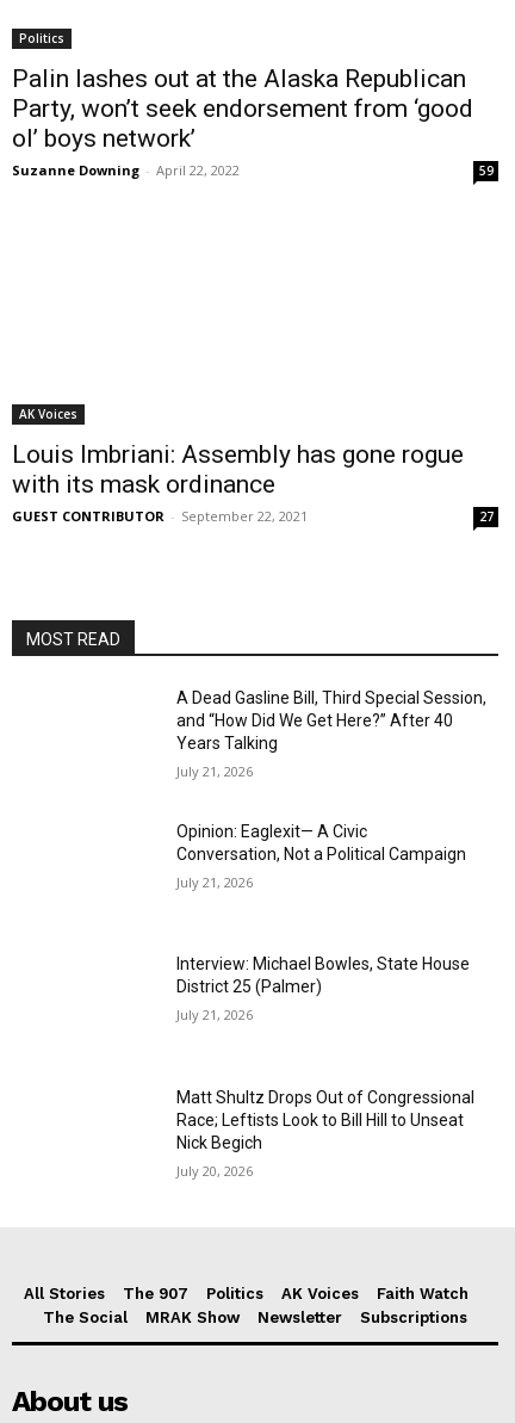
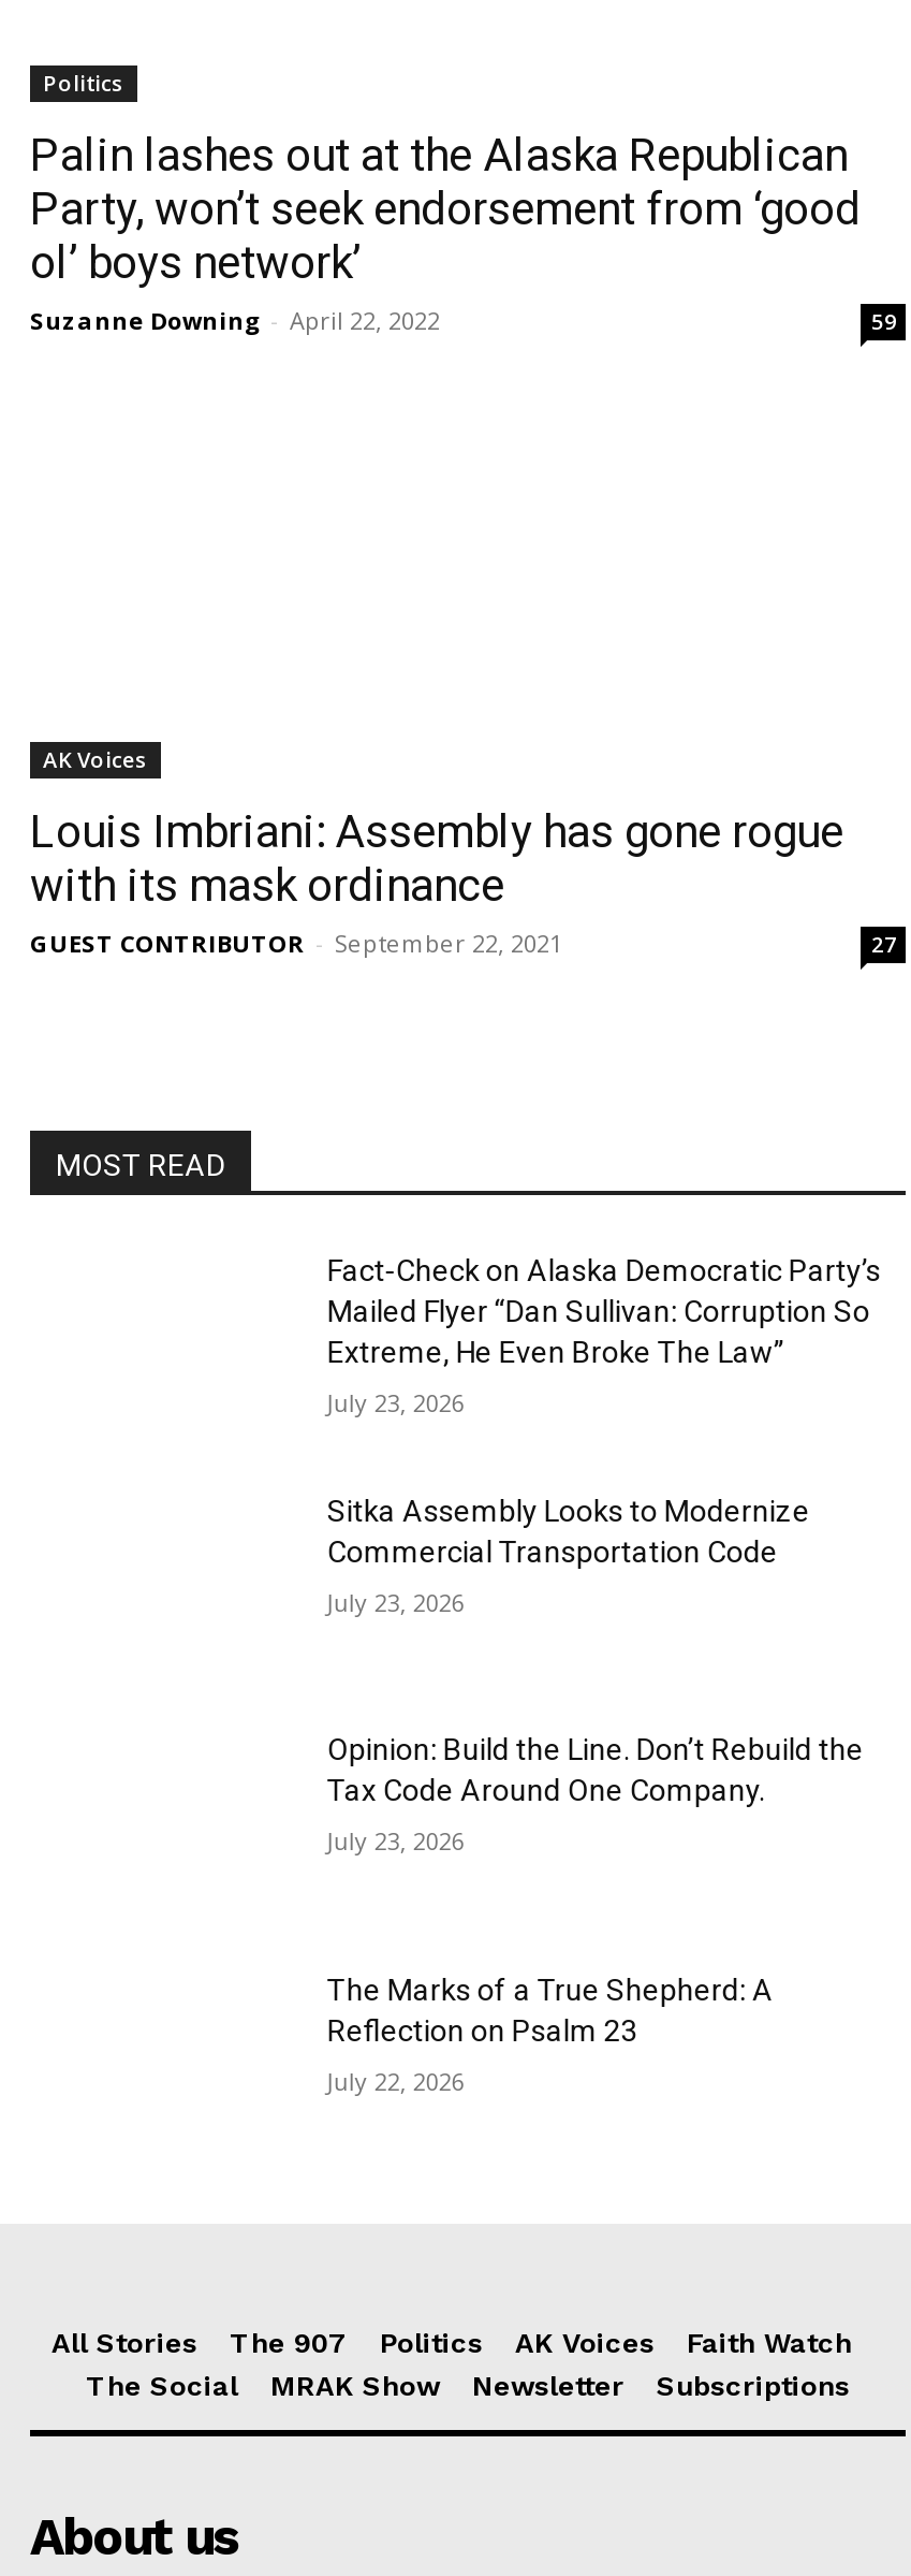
- A Dead Gasline Bill, Third Special Session,
- and “How Did We Get Here?” After 40
- Years Talking
+ Fact-Check on Alaska Democratic Party’s
+ Mailed Flyer “Dan Sullivan: Corruption So
+ Extreme, He Even Broke The Law”

- July 21, 2026
+ July 23, 2026

- Opinion: Eaglexit— A Civic
- Conversation, Not a Political Campaign
+ Sitka Assembly Looks to Modernize
+ Commercial Transportation Code

- July 21, 2026
+ July 23, 2026

- Interview: Michael Bowles, State House
- District 25 (Palmer)
+ Opinion: Build the Line. Don’t Rebuild the
+ Tax Code Around One Company.

- July 21, 2026
+ July 23, 2026

- Matt Shultz Drops Out of Congressional
- Race; Leftists Look to Bill Hill to Unseat
- Nick Begich
+ The Marks of a True Shepherd: A
+ Reflection on Psalm 23

- July 20, 2026
+ July 22, 2026
